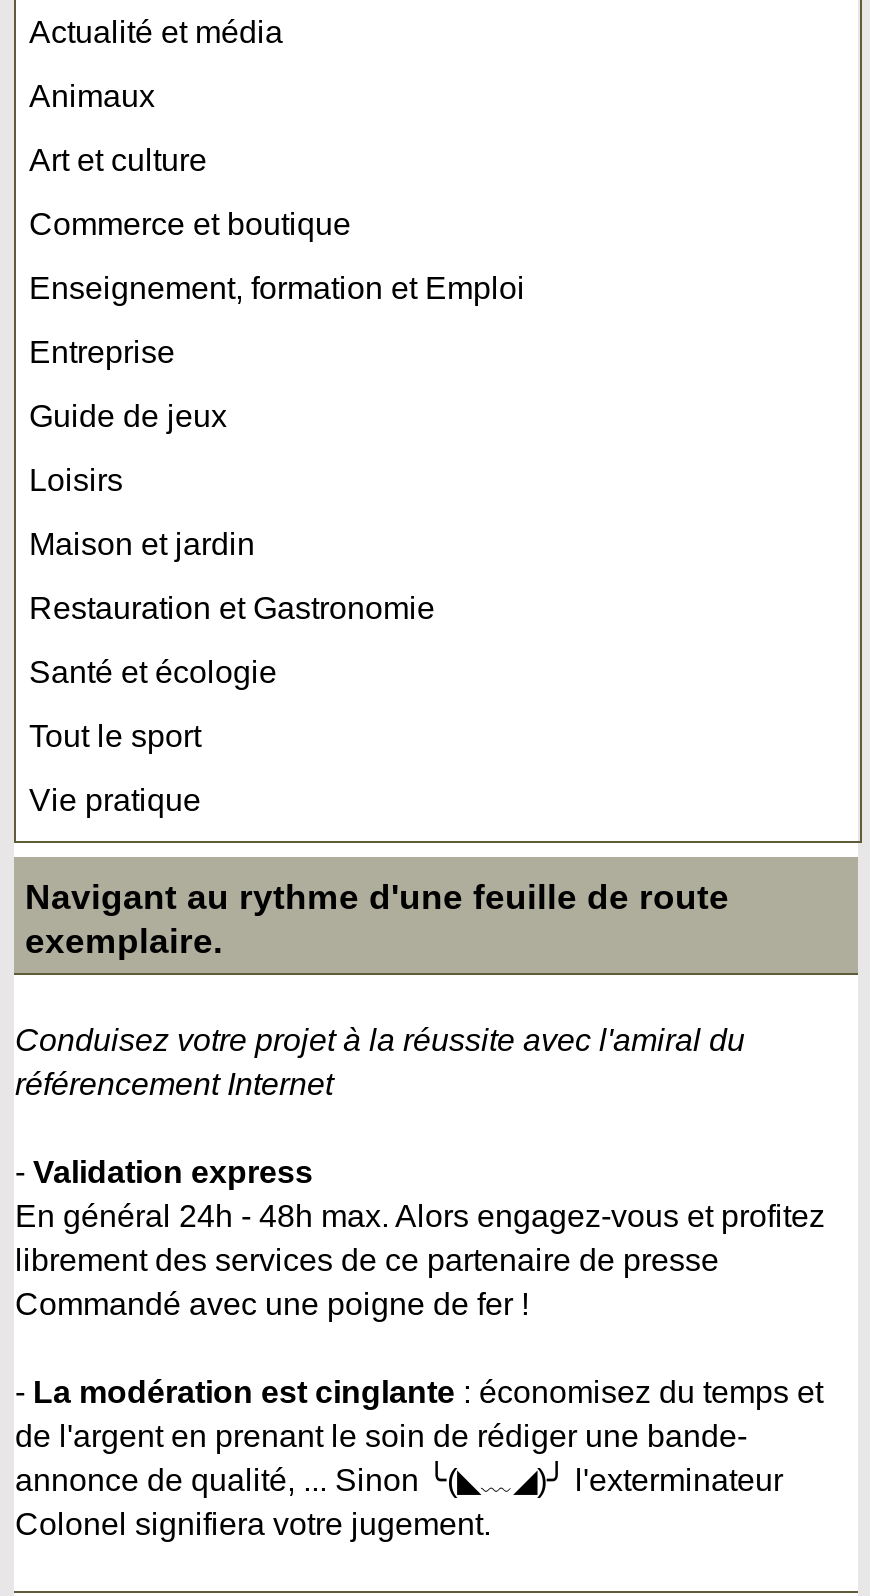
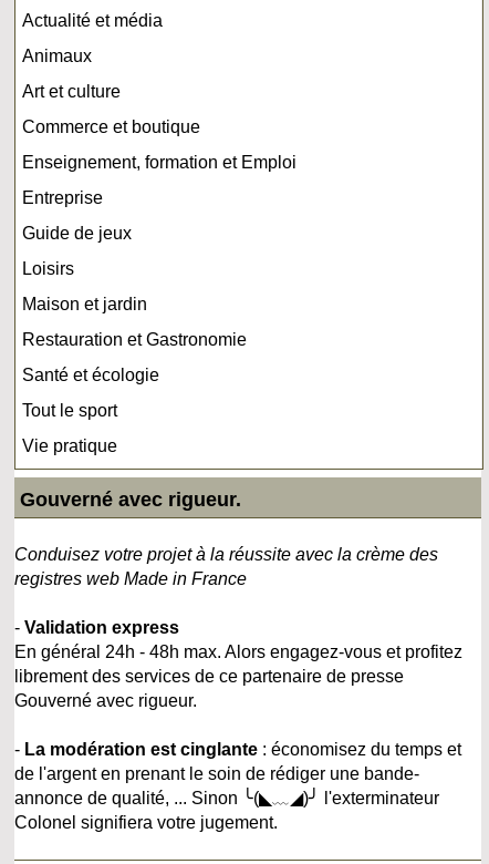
- Navigant au rythme d'une feuille de route
- exemplaire.
+ Gouverné avec rigueur.

- Conduisez votre projet à la réussite avec l'amiral du
- référencement Internet
+ Conduisez votre projet à la réussite avec la crème des
+ registres web Made in France

- Commandé avec une poigne de fer !
+ Gouverné avec rigueur.
